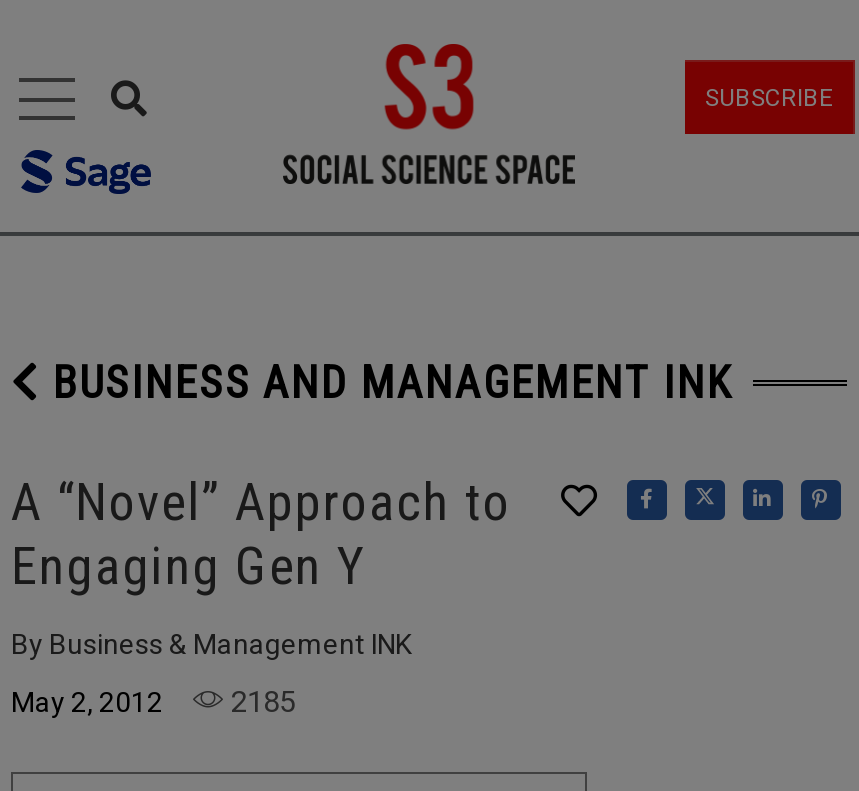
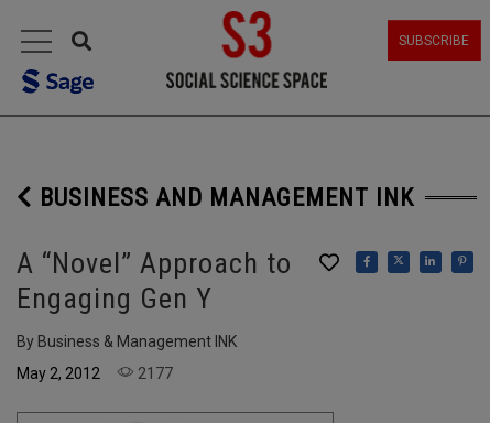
- May 2, 2012 2185
+ May 2, 2012 2177
